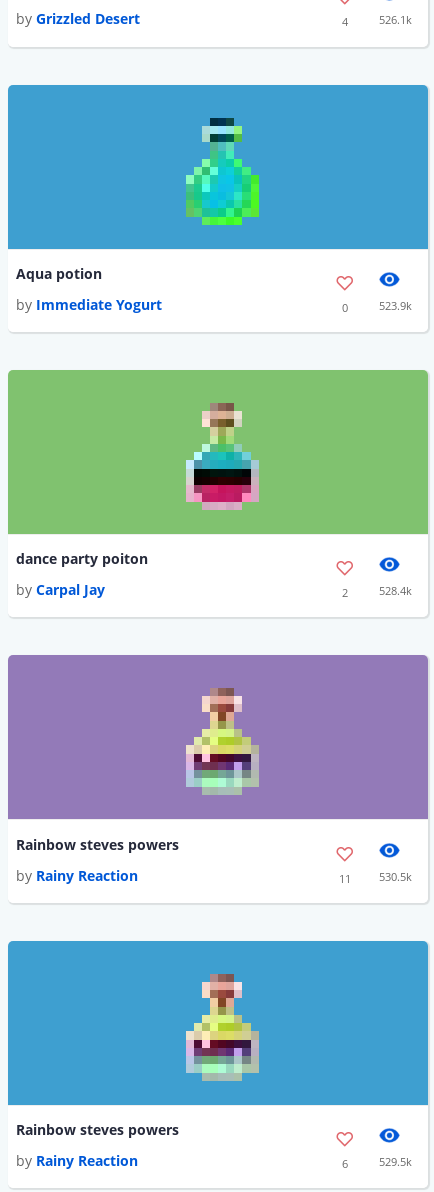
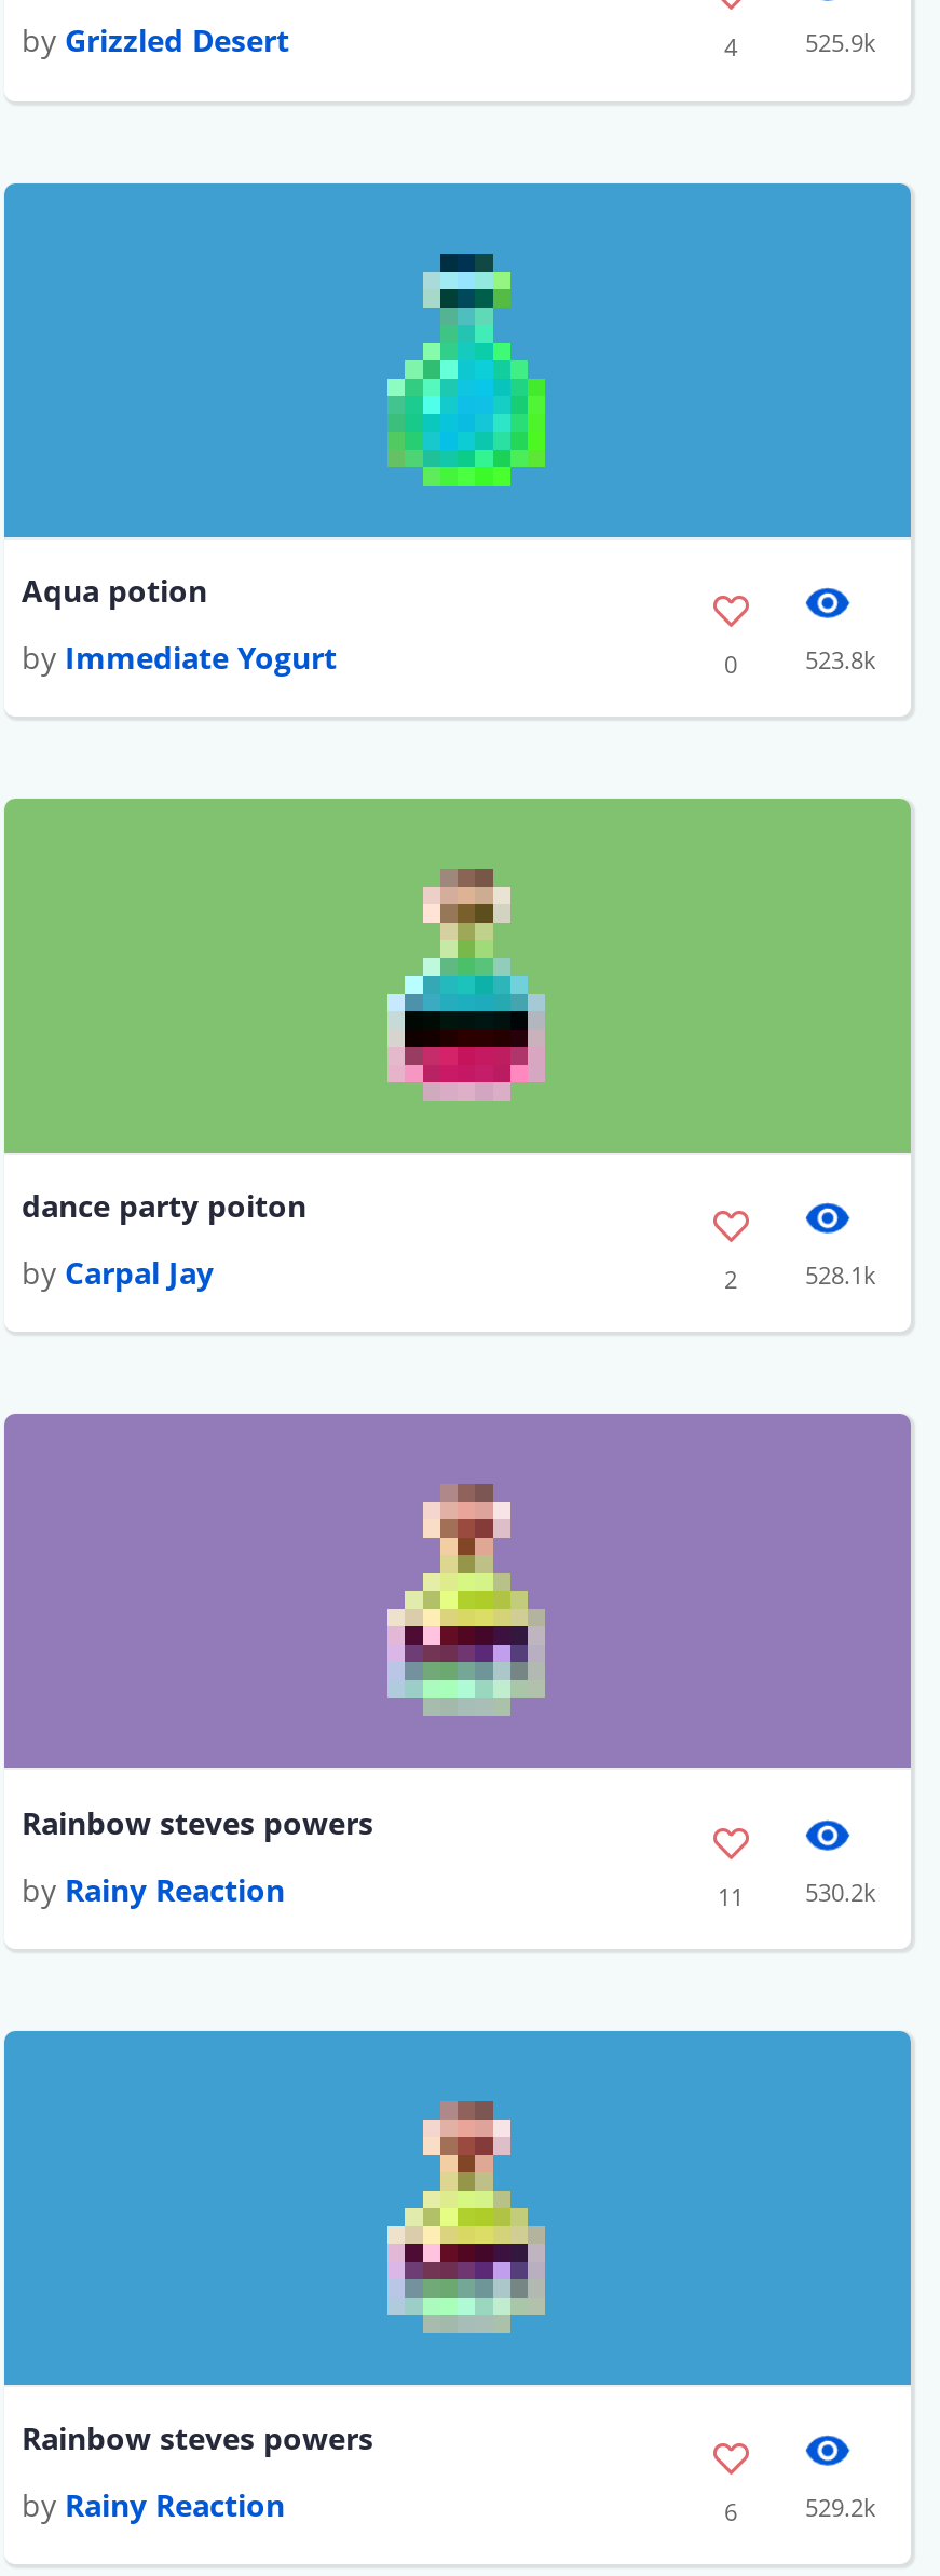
- 526.1k
+ 525.9k

- 523.9k
+ 523.8k

- 528.4k
+ 528.1k

- 11 530.5k
+ 11 530.2k

- 529.5k
+ 529.2k
